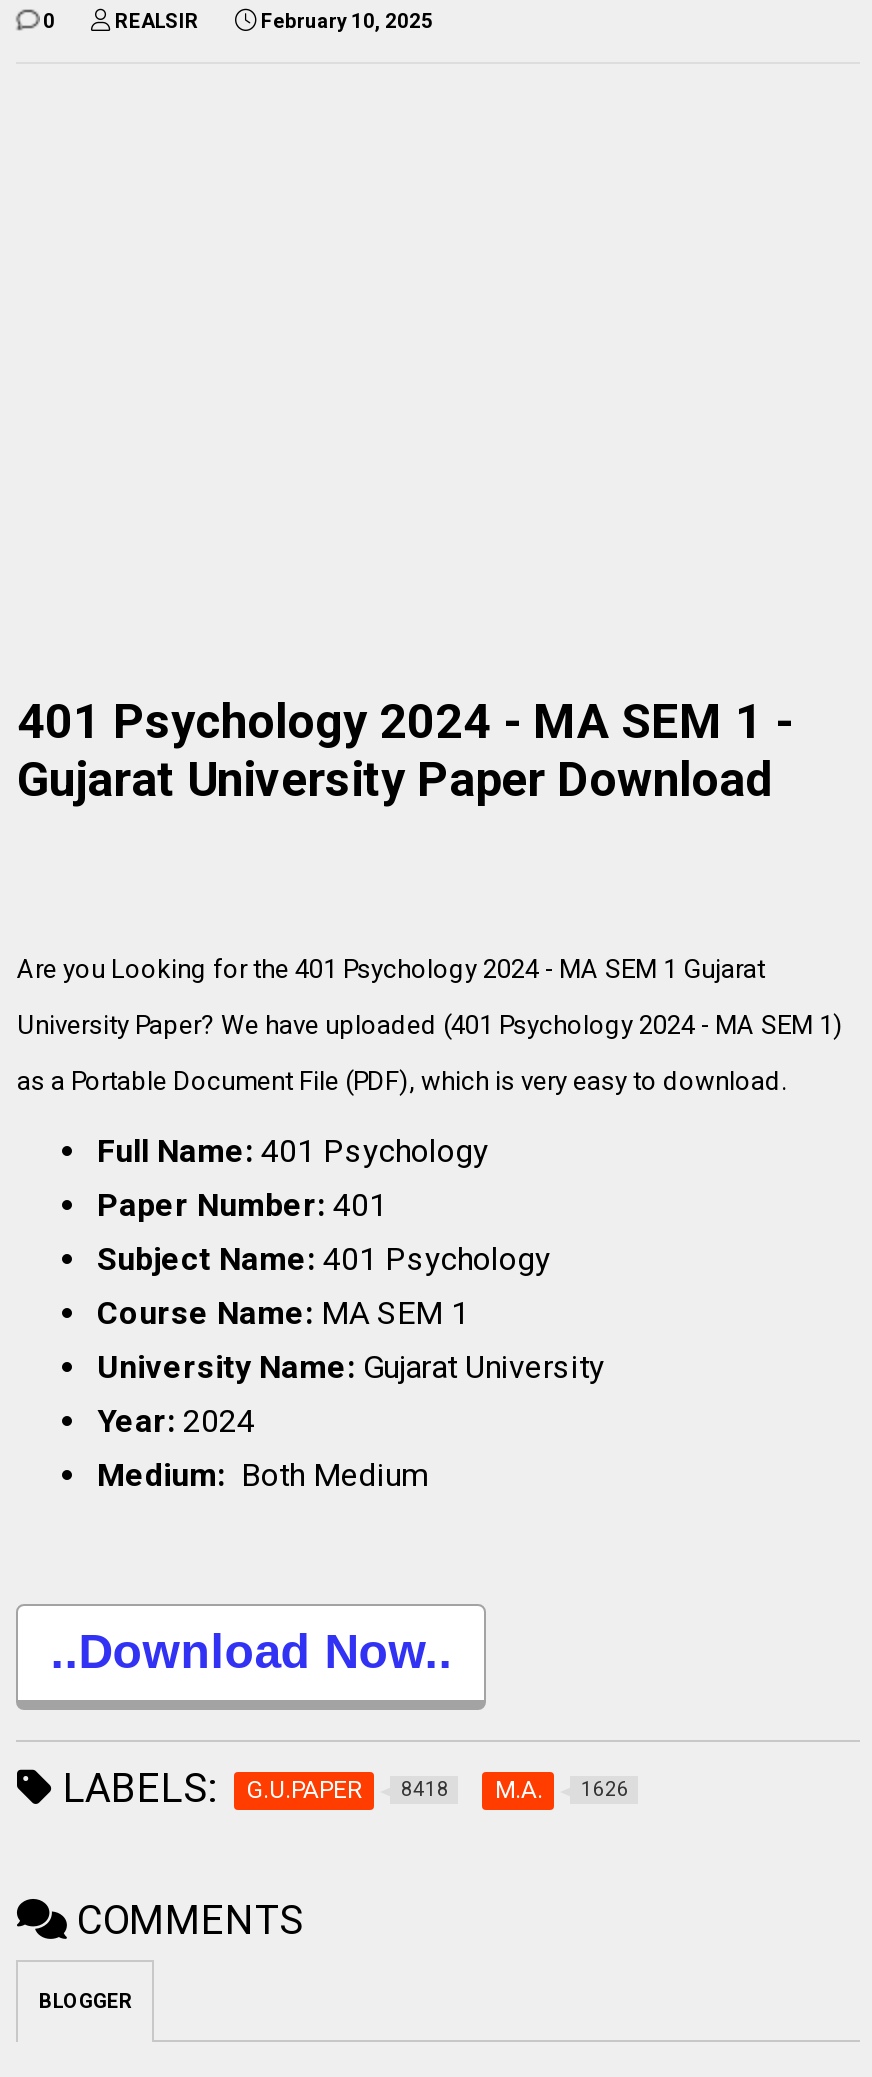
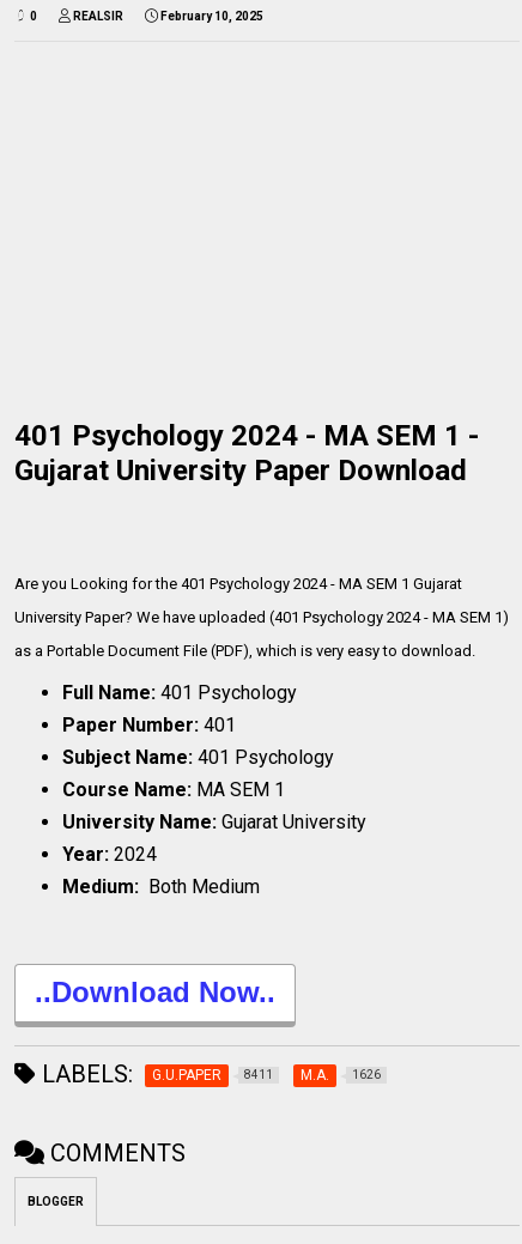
- LABELS: G.U.PAPER 8418
+ LABELS: G.U.PAPER 8411
